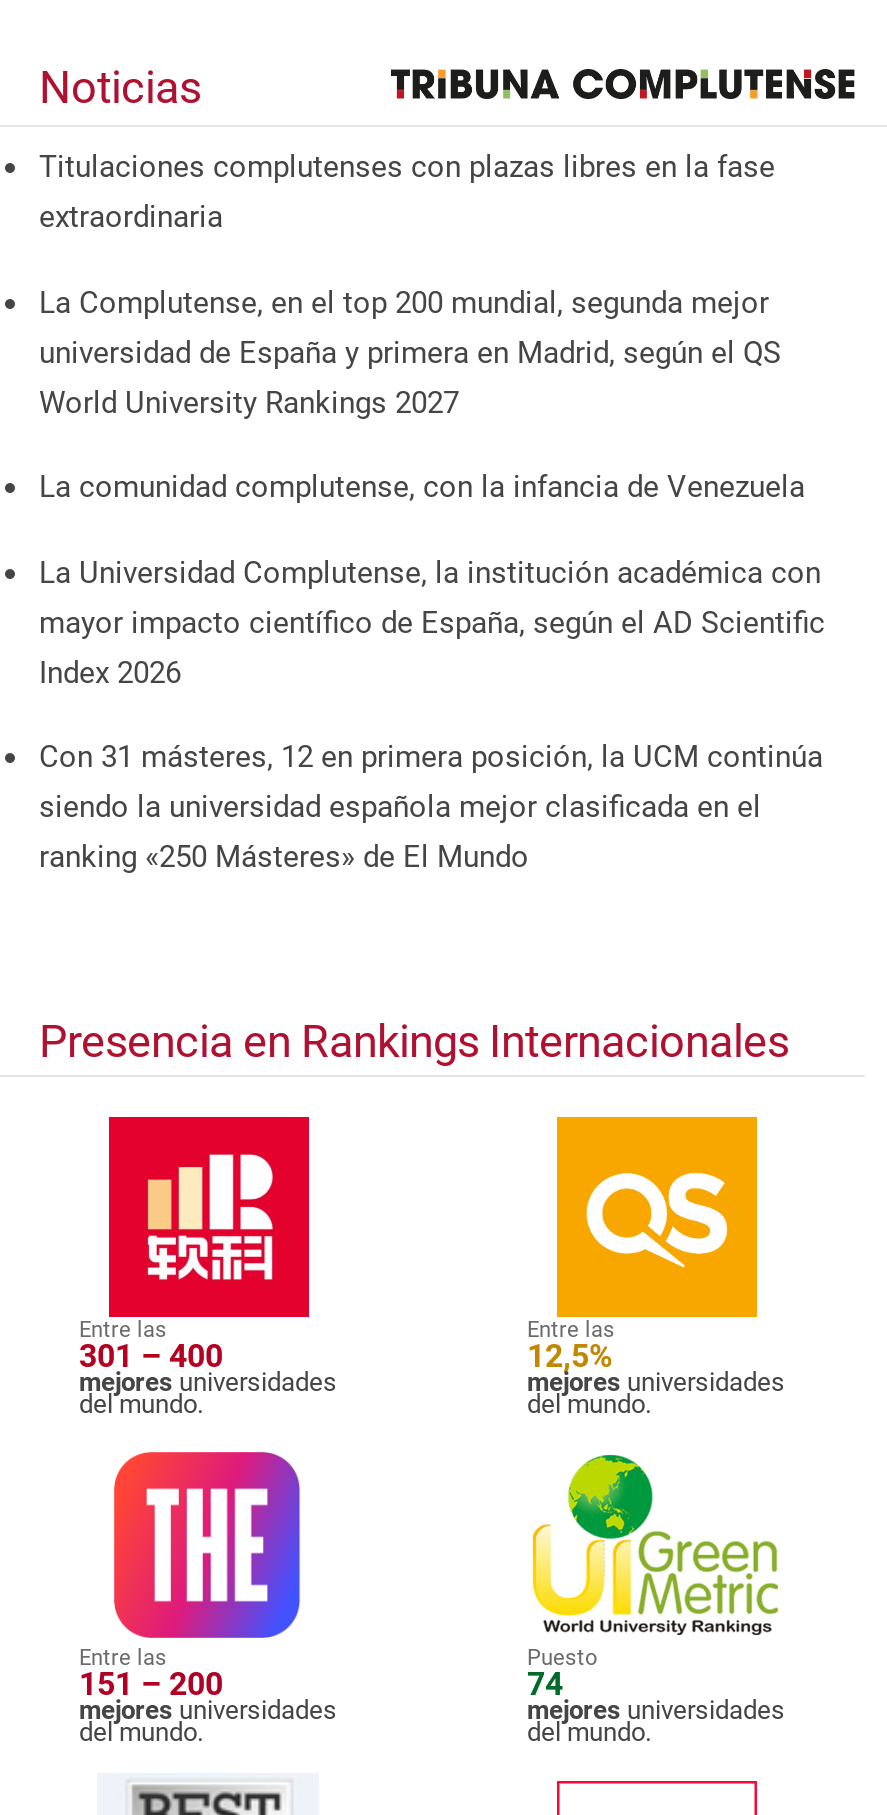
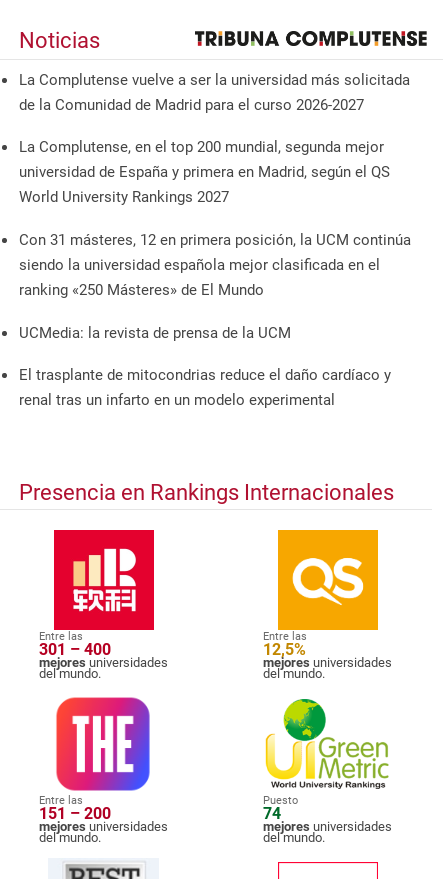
- Titulaciones complutenses con plazas libres en la fase
- extraordinaria
+ La Complutense vuelve a ser la universidad más solicitada
+ de la Comunidad de Madrid para el curso 2026-2027

- La comunidad complutense, con la infancia de Venezuela
- La Universidad Complutense, la institución académica con
- mayor impacto científico de España, según el AD Scientific
- Index 2026

moved up: Con 31 másteres, 12 en primera posición, la UCM continúa | siendo la universidad española mejor clasificada en el | ranking «250 Másteres» de El Mundo

+ UCMedia: la revista de prensa de la UCM
+ El trasplante de mitocondrias reduce el daño cardíaco y
+ renal tras un infarto en un modelo experimental
